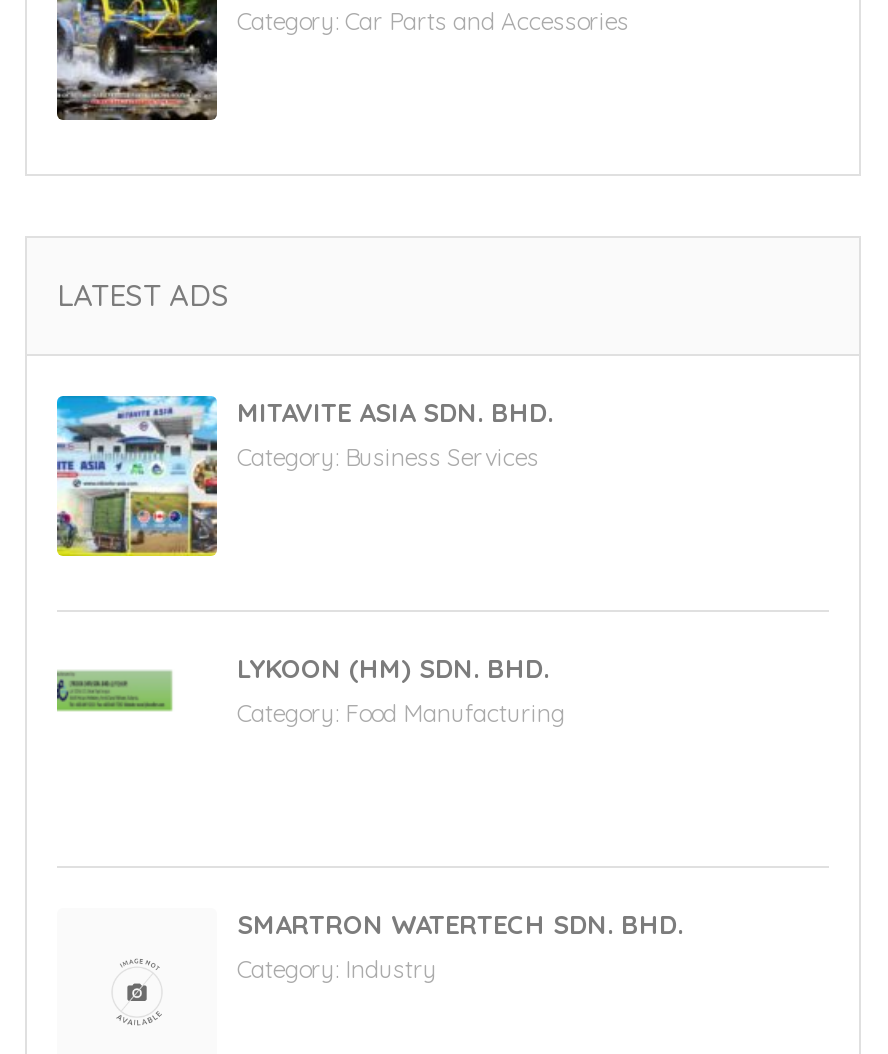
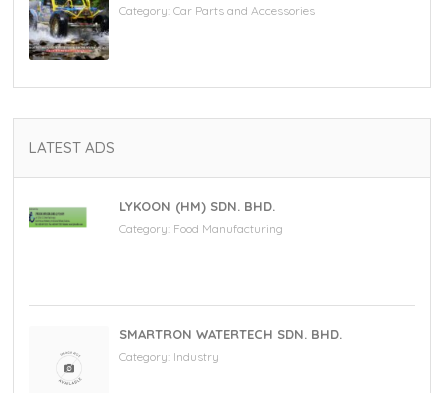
- [image]
- MITAVITE ASIA SDN. BHD.
- Category: Business Services
